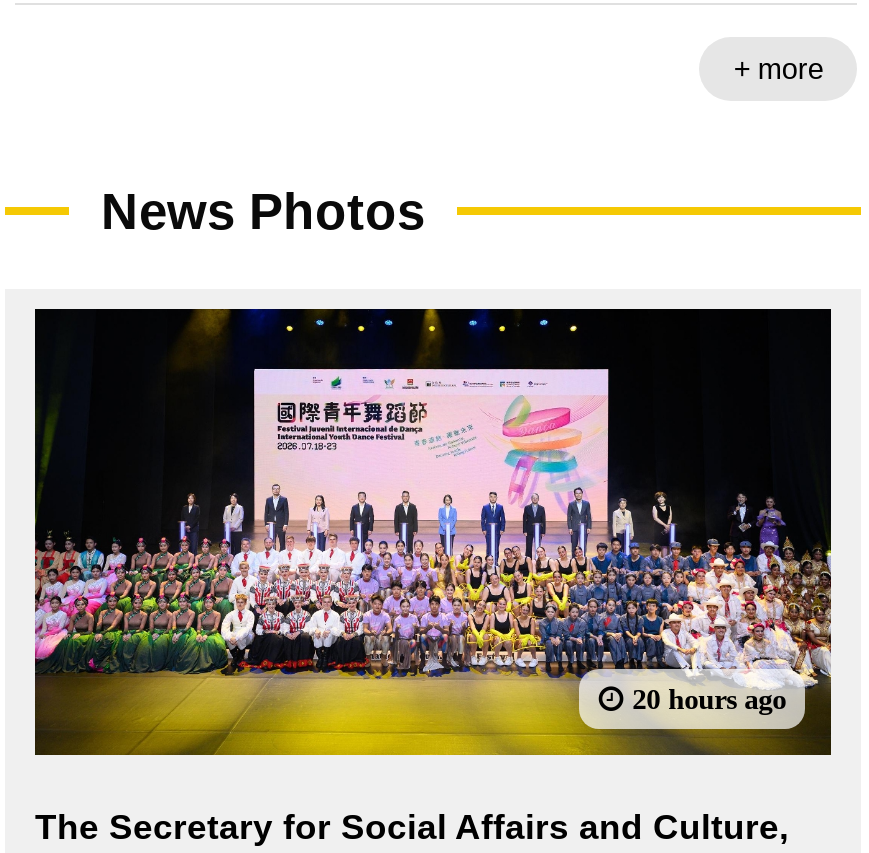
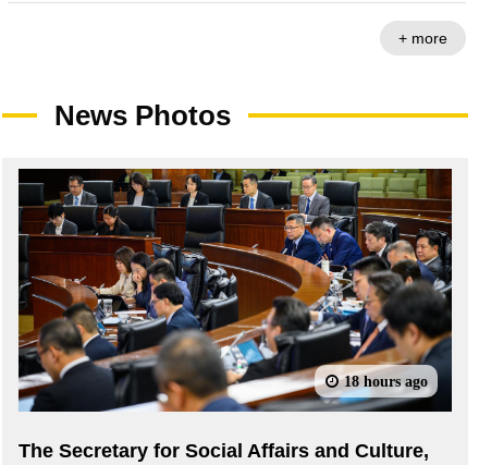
- [image]
- 20 hours ago
+ [image]
+ 18 hours ago
